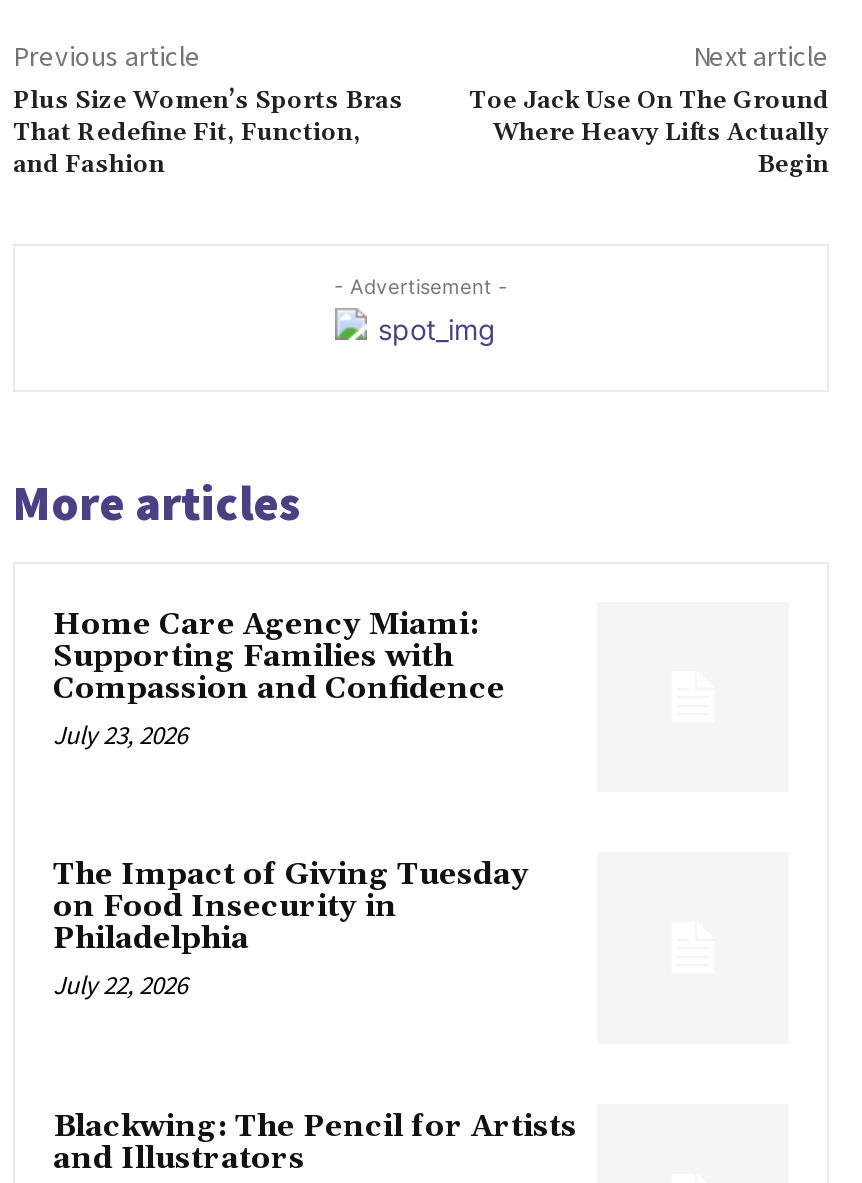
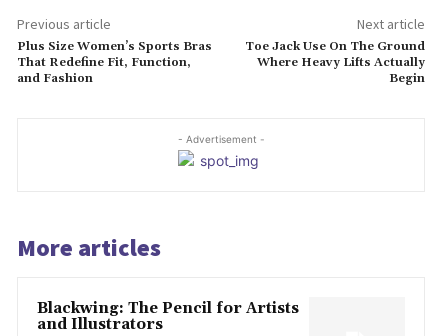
- Home Care Agency Miami:
- Supporting Families with
- Compassion and Confidence
- July 23, 2026

- The Impact of Giving Tuesday
- on Food Insecurity in
- Philadelphia
- July 22, 2026
